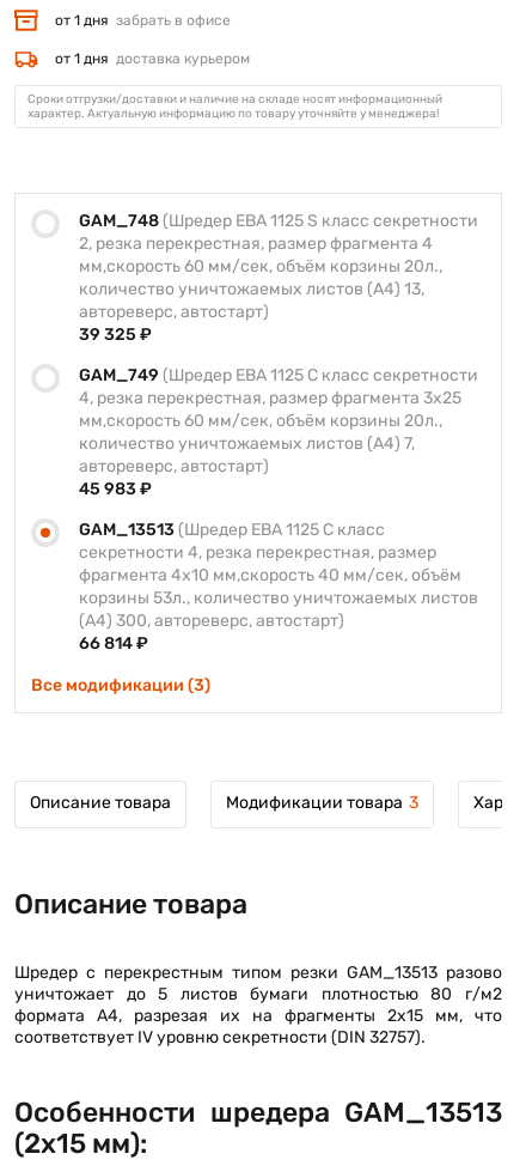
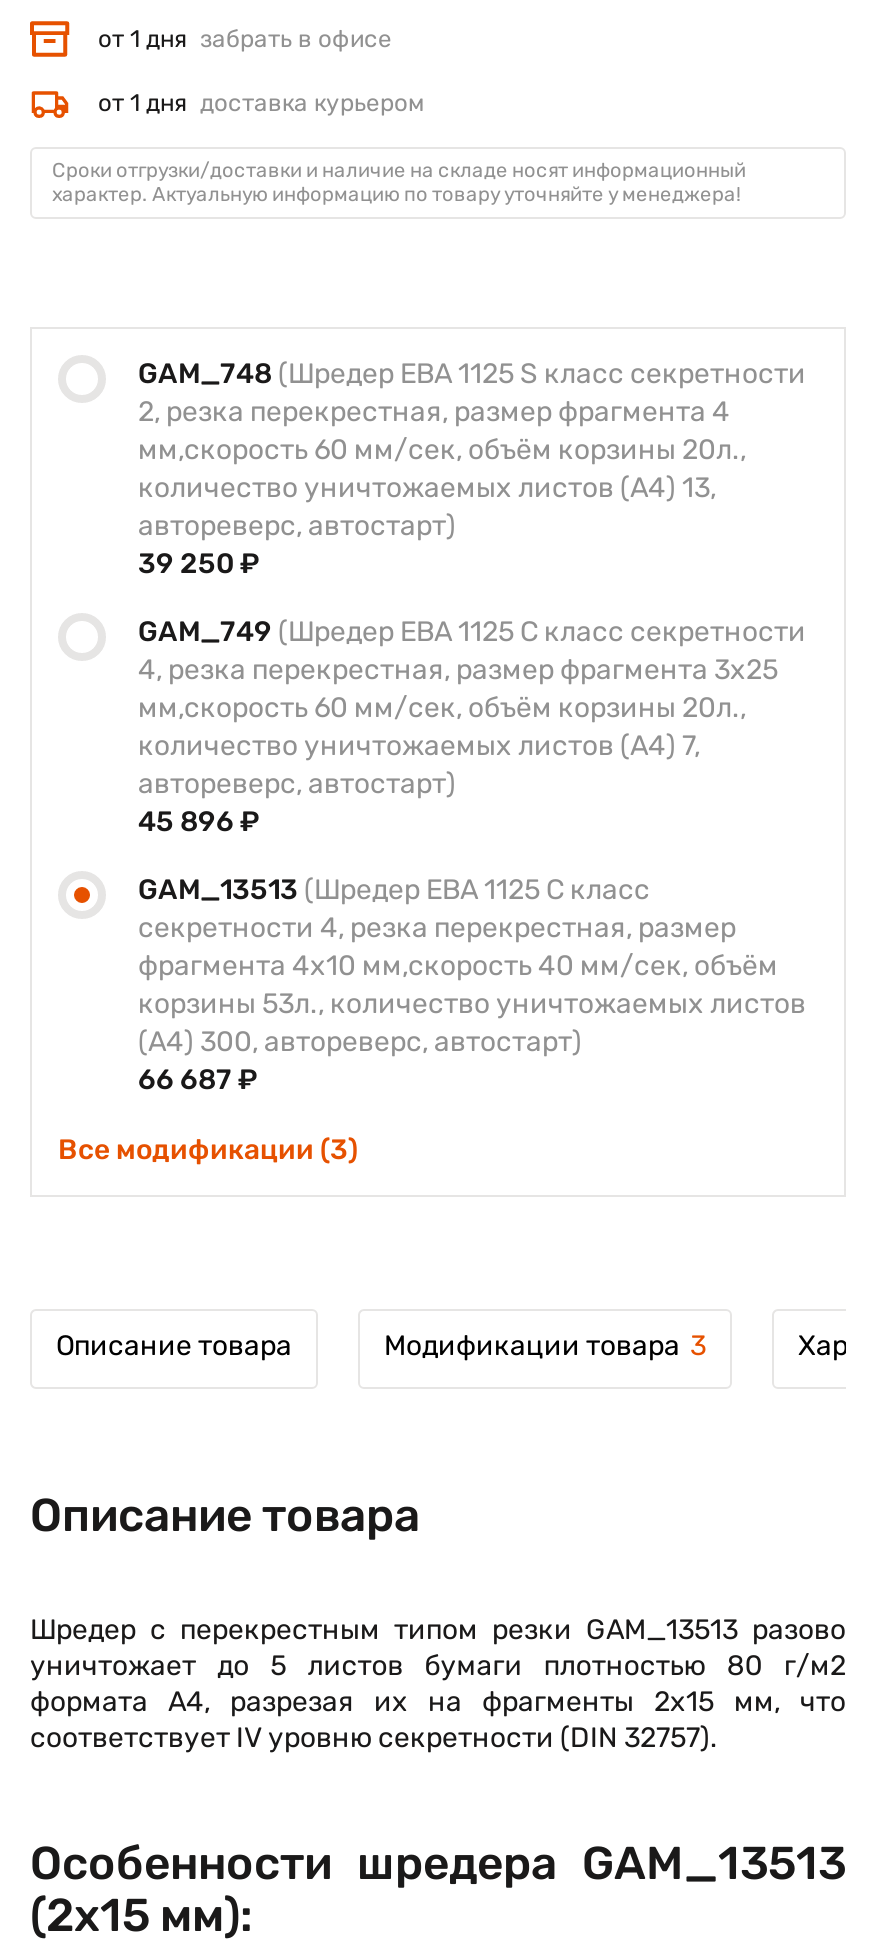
- 39 325 ₽
+ 39 250 ₽

- 45 983 ₽
+ 45 896 ₽

- 66 814 ₽
+ 66 687 ₽
